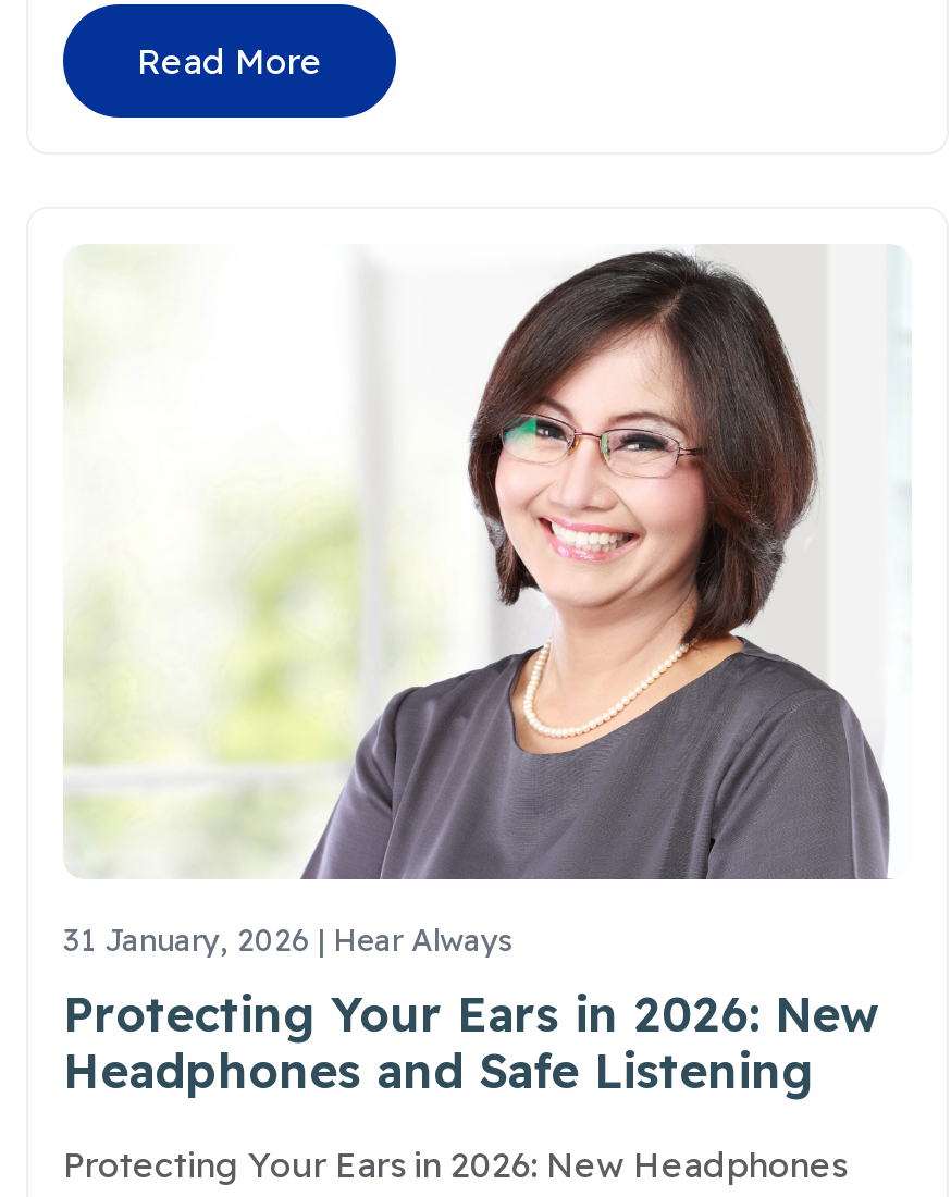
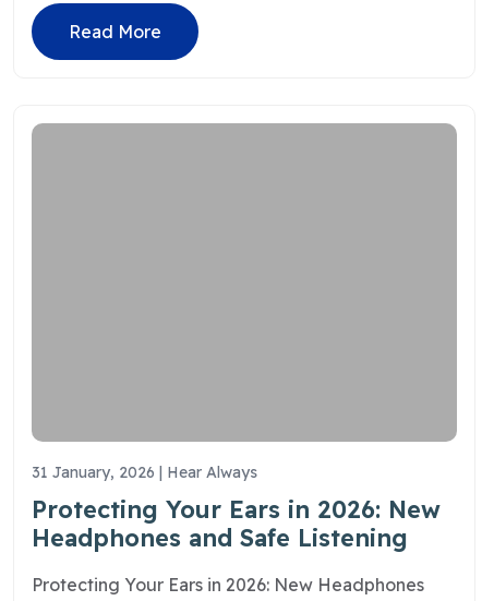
- [image]
